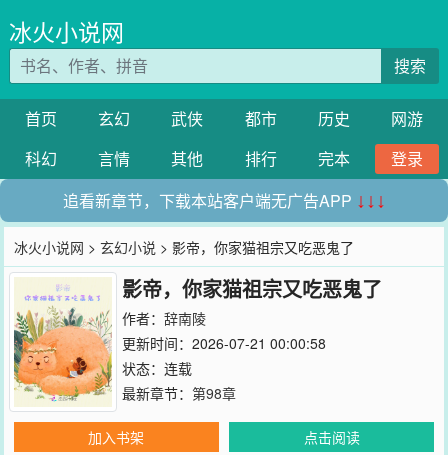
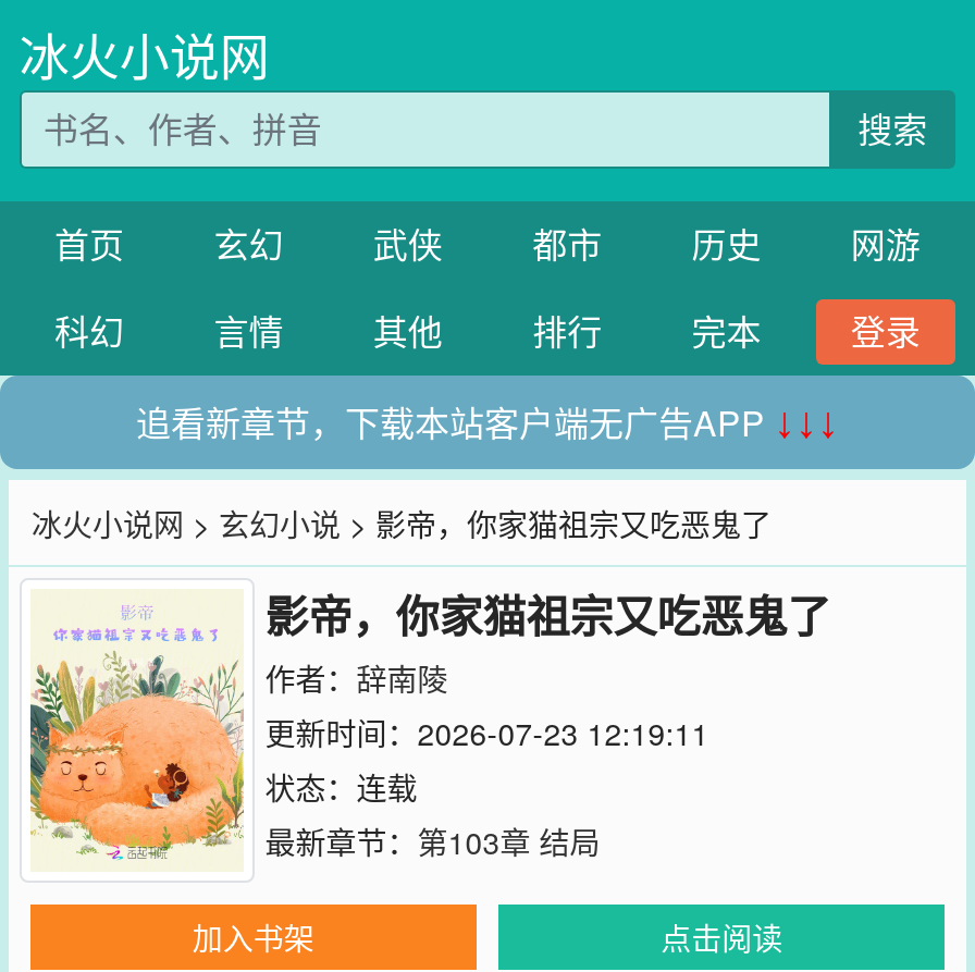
- 更新时间：2026-07-21 00:00:58
+ 更新时间：2026-07-23 12:19:11

- 最新章节：第98章
+ 最新章节：第103章 结局
